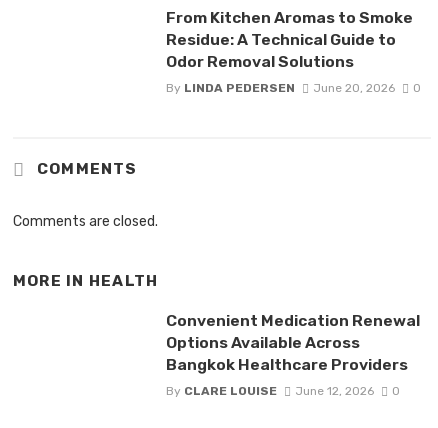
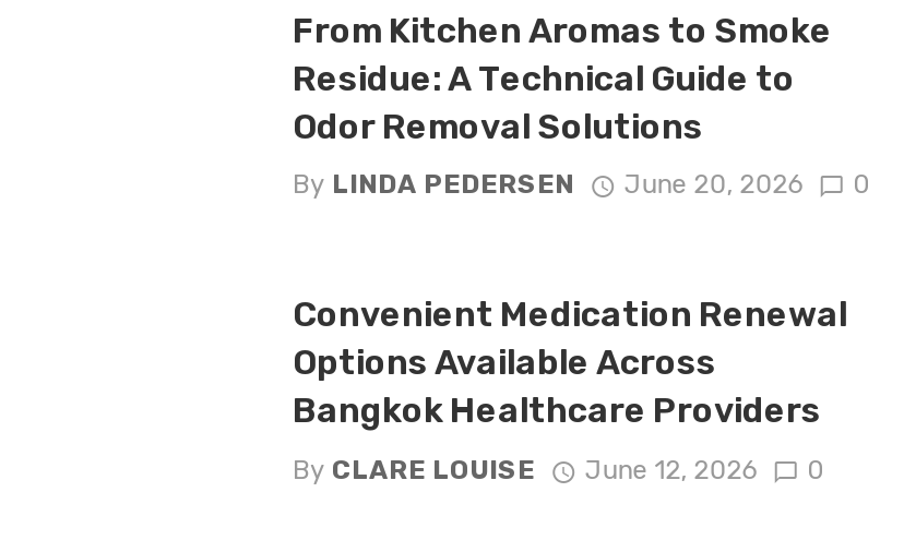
- COMMENTS
- Comments are closed.
- MORE IN HEALTH
